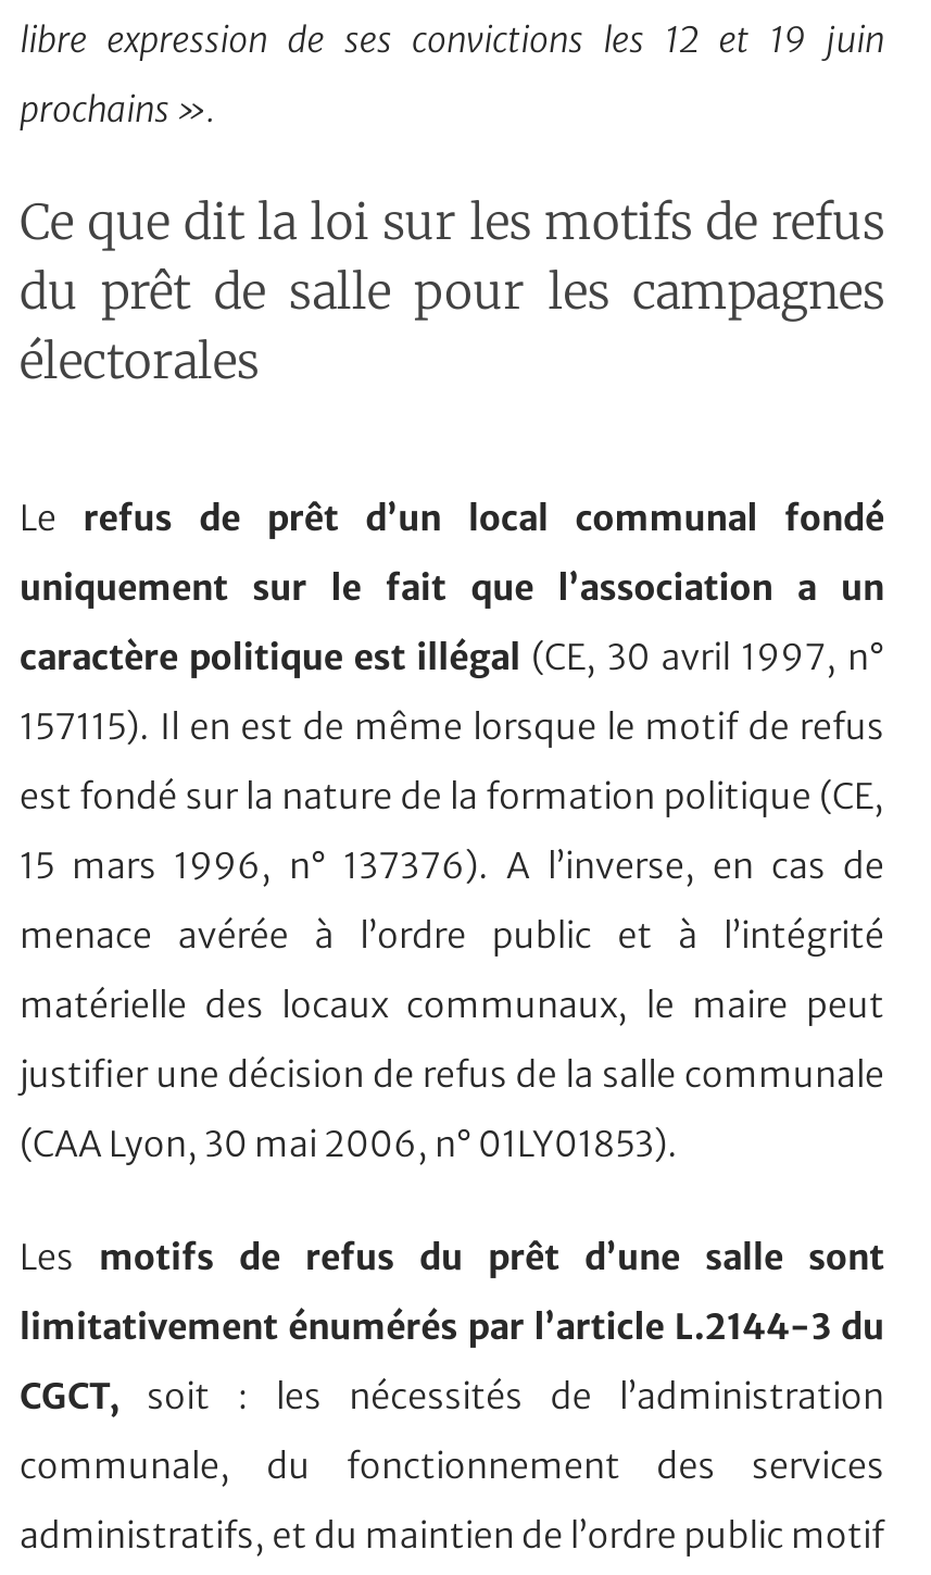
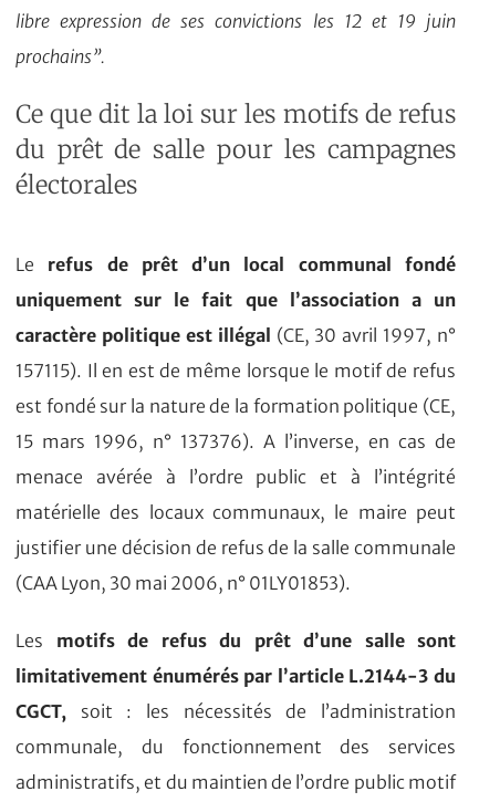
- prochains ».
+ prochains”.
